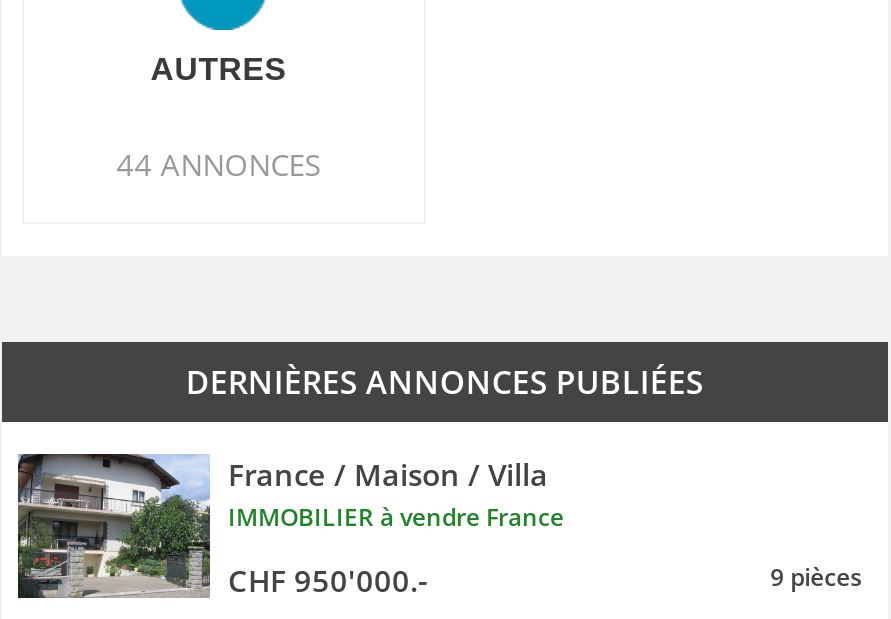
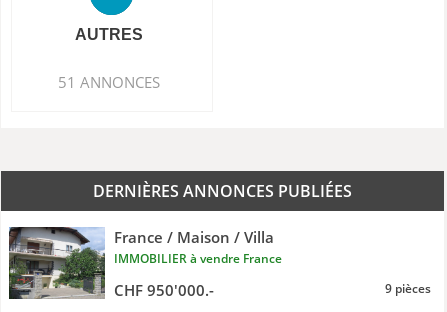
- 44 ANNONCES
+ 51 ANNONCES
